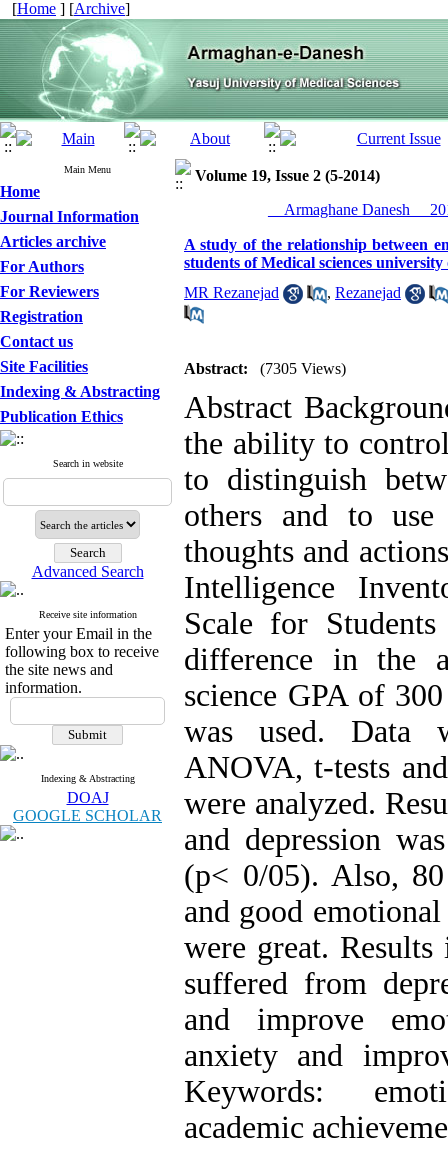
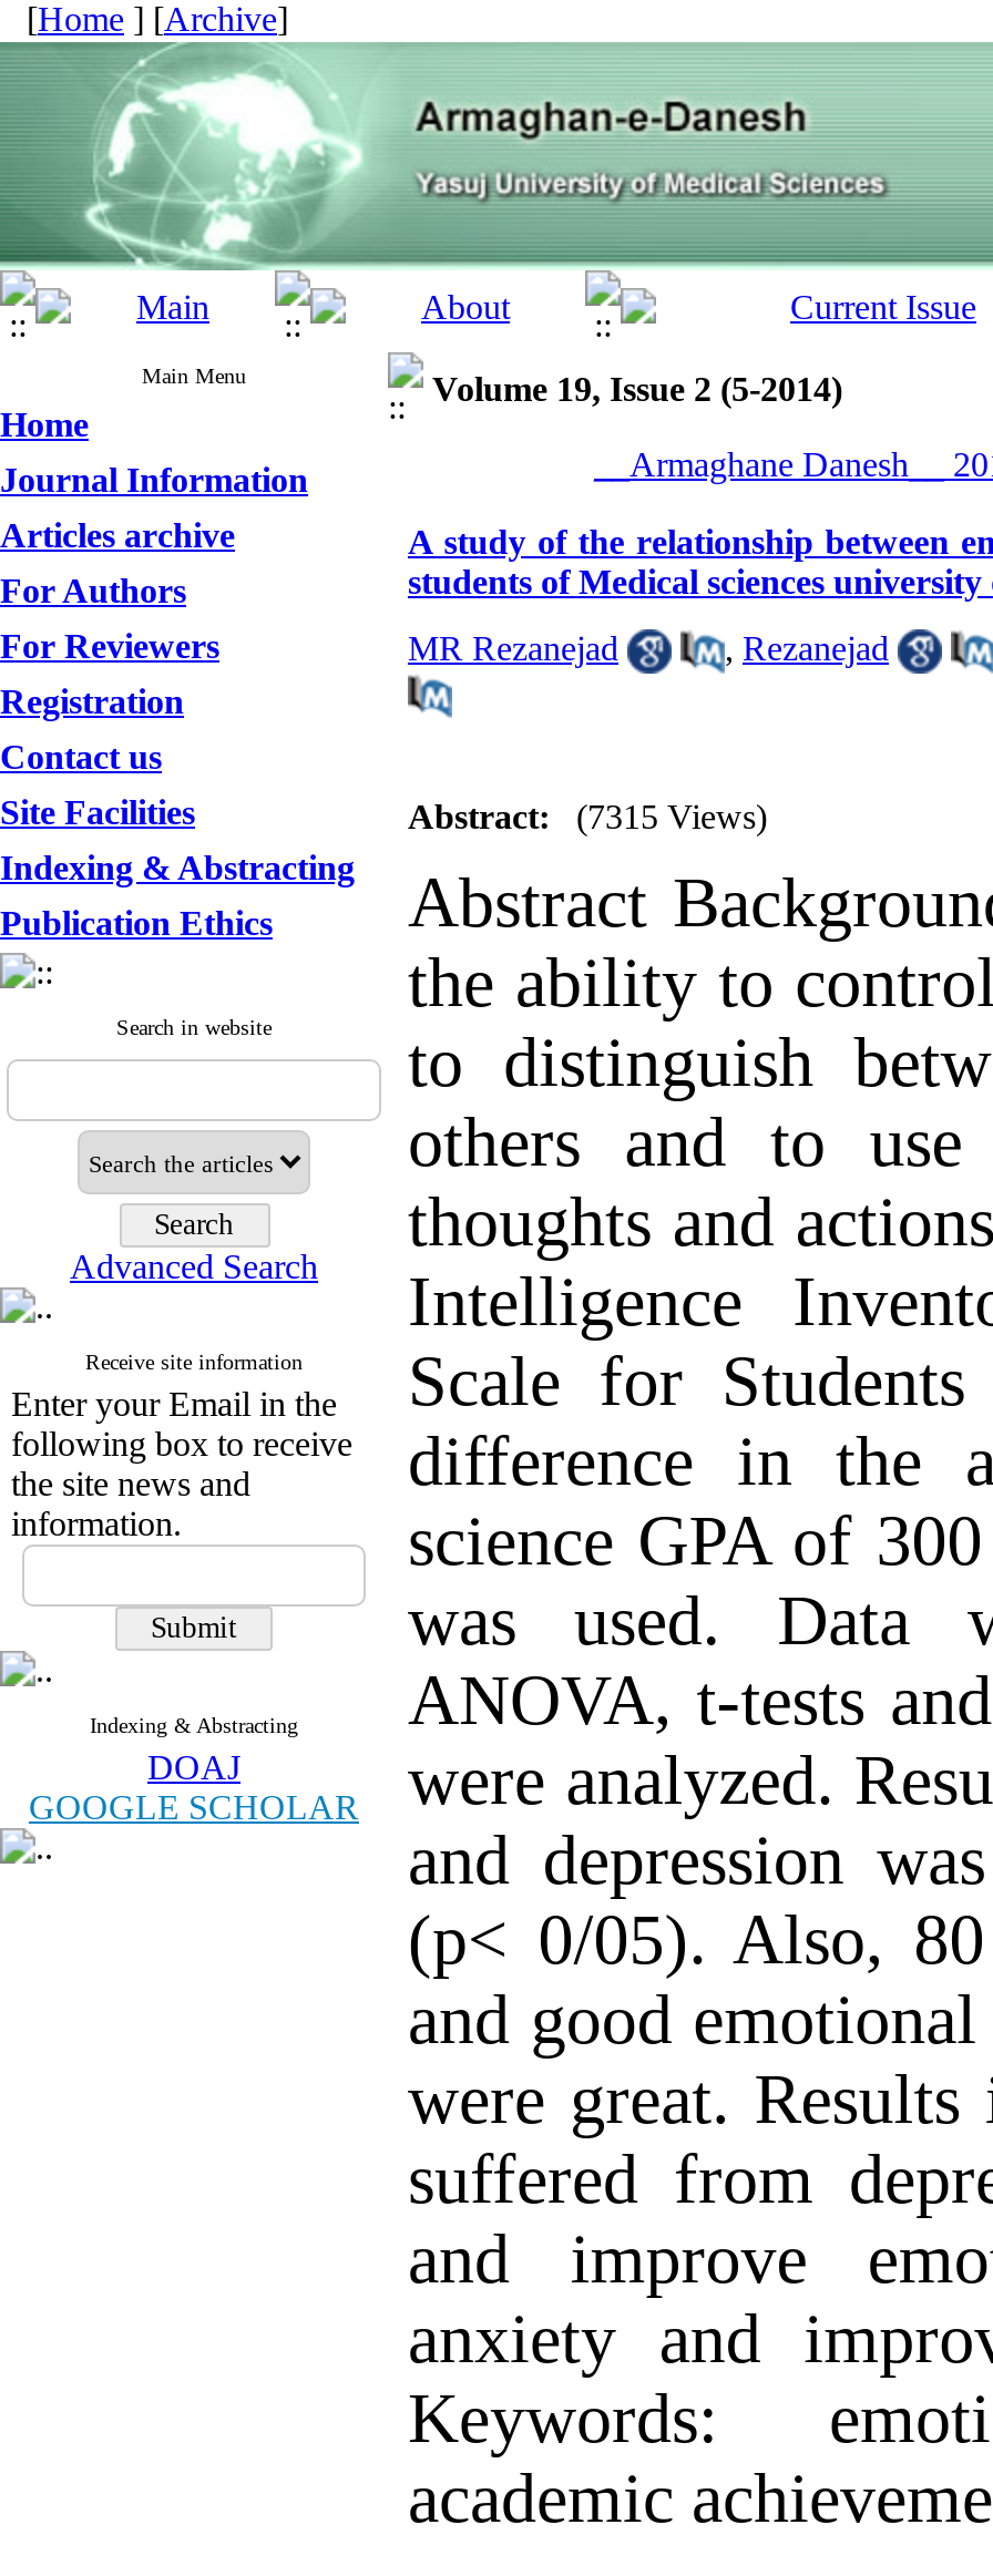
- Abstract: (7305 Views)
+ Abstract: (7315 Views)
